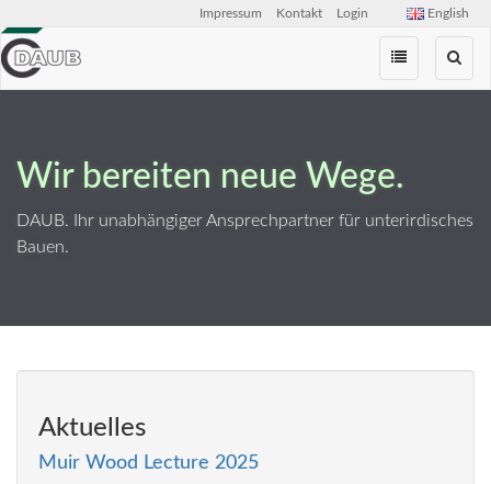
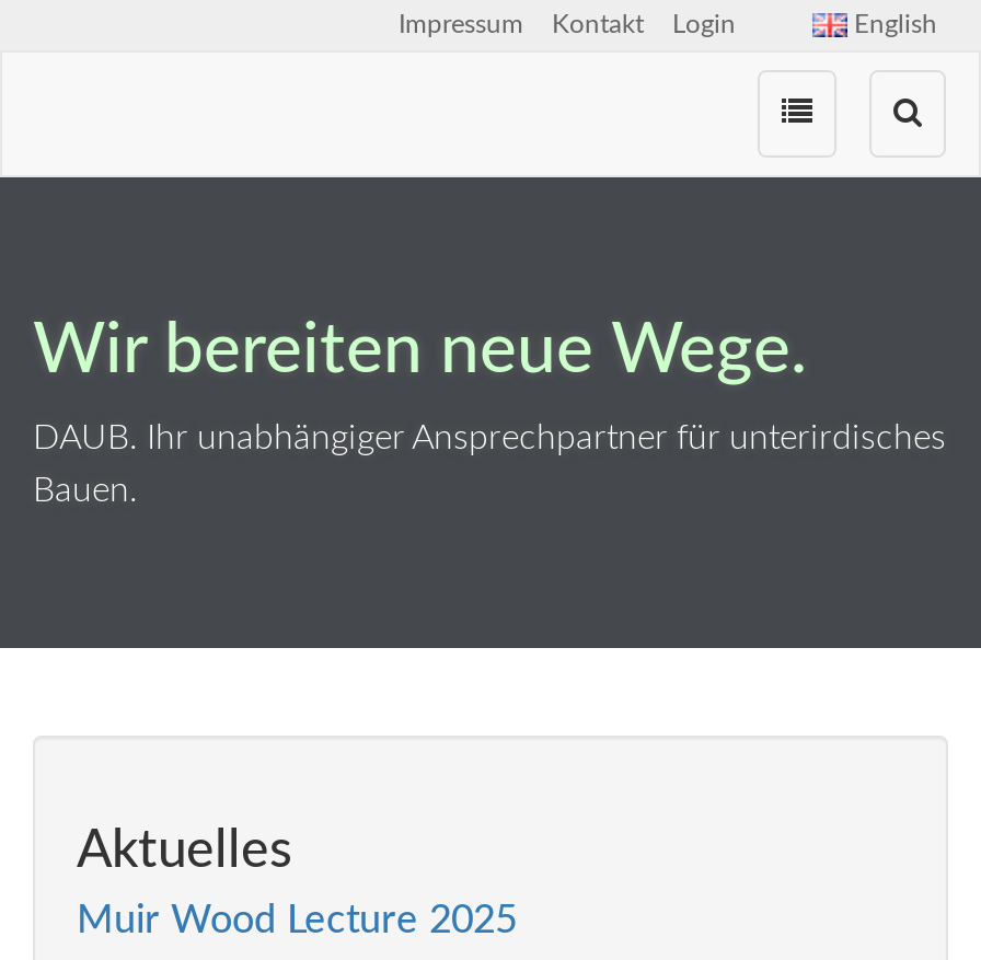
- [image]
